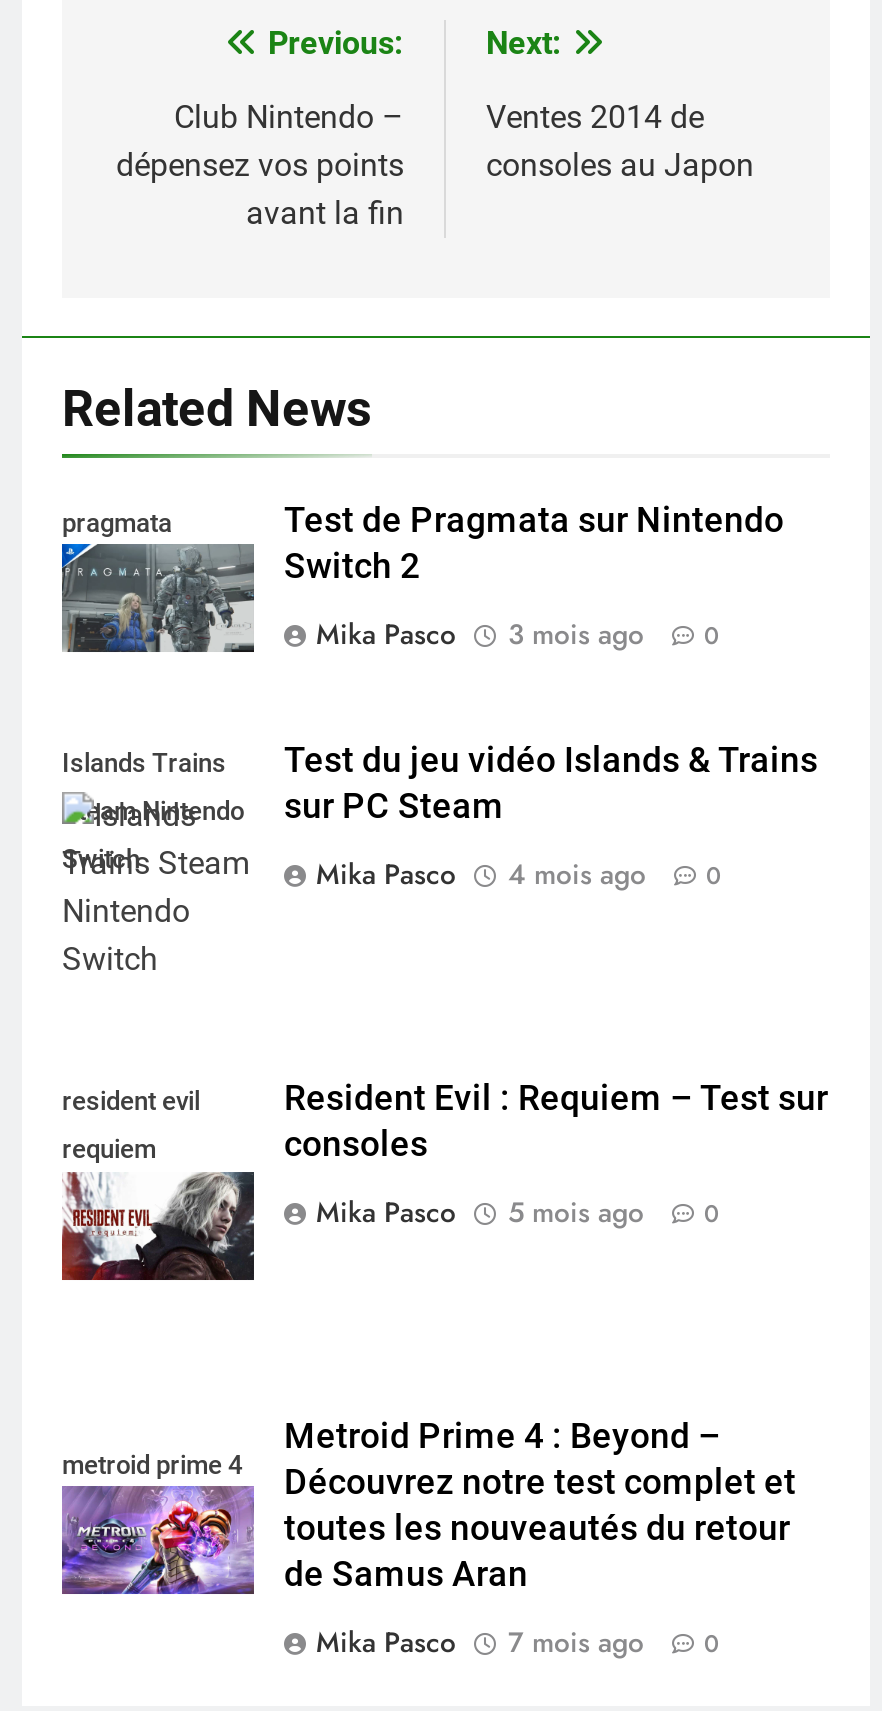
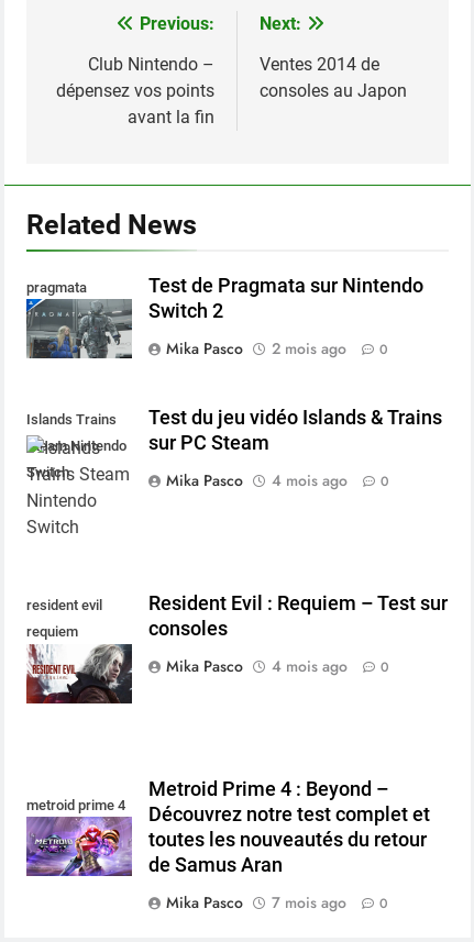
- Mika Pasco 3 mois ago 0
+ Mika Pasco 2 mois ago 0

- Mika Pasco 5 mois ago 0
+ Mika Pasco 4 mois ago 0
